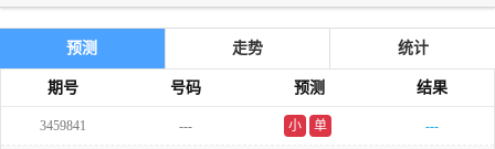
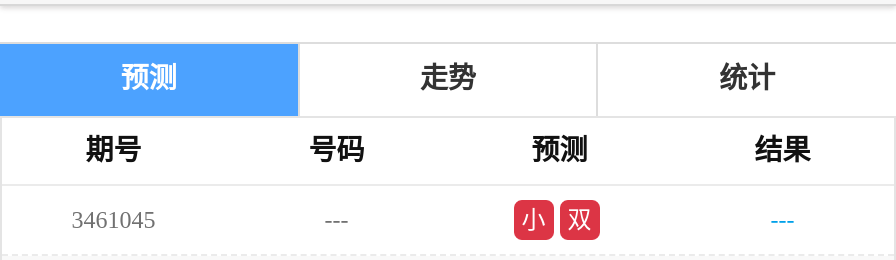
- 3459841
+ 3461045

- 单
+ 双
